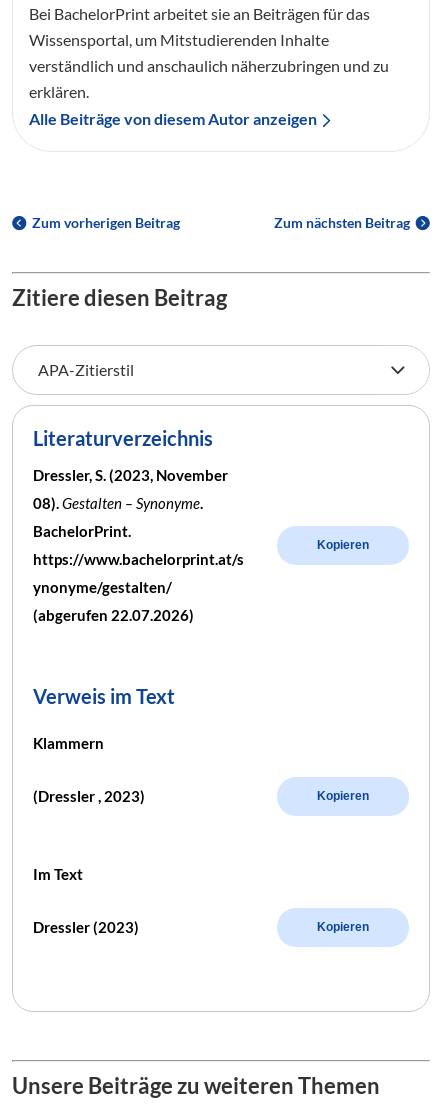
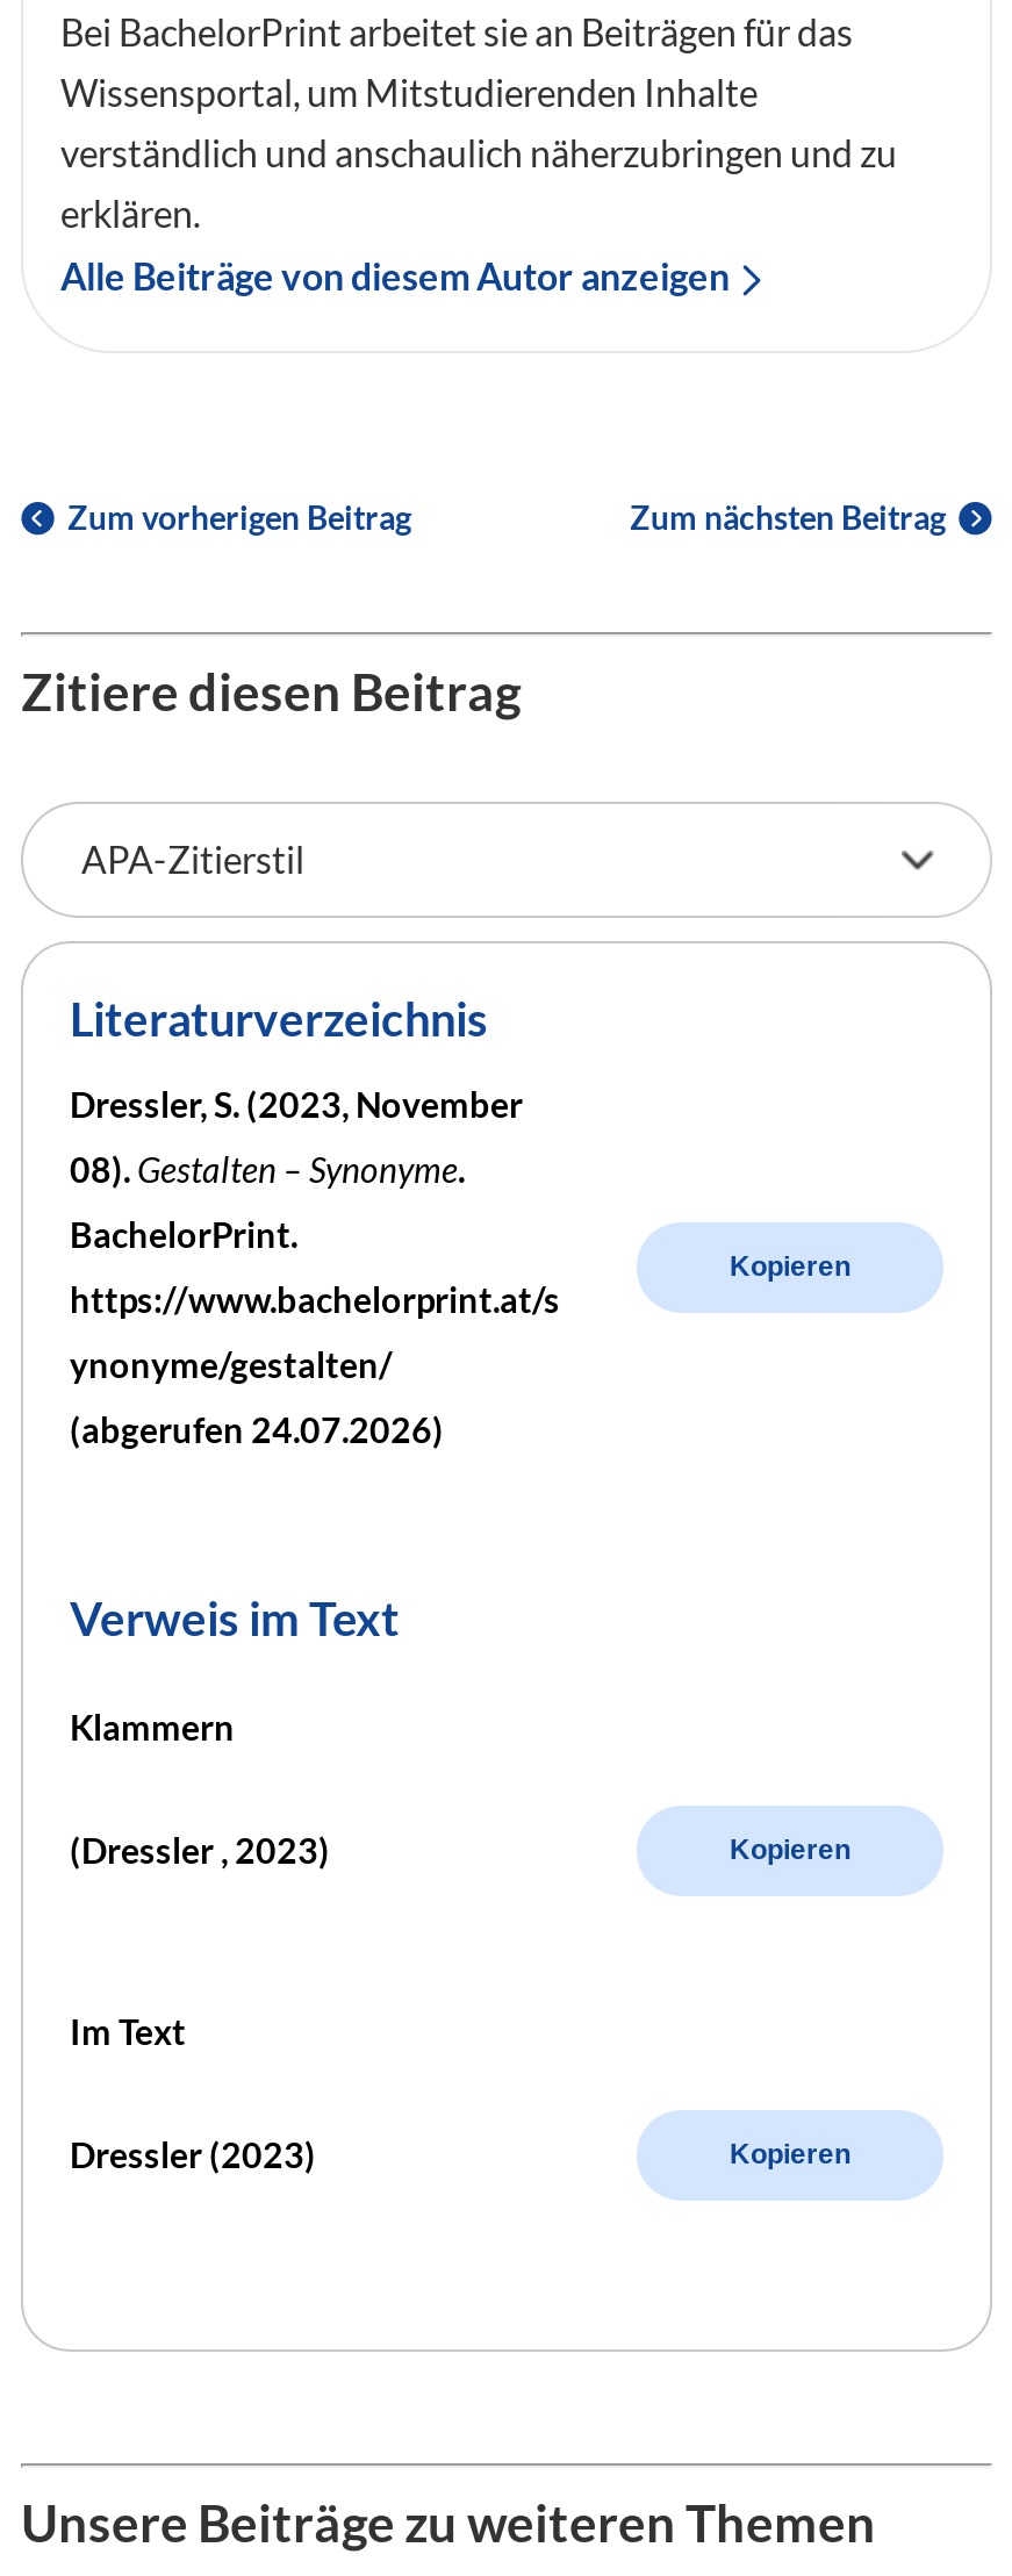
- (abgerufen 22.07.2026)
+ (abgerufen 24.07.2026)
